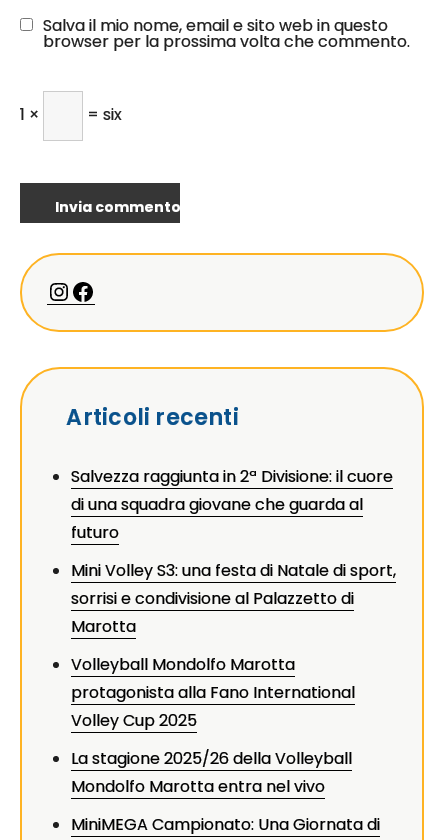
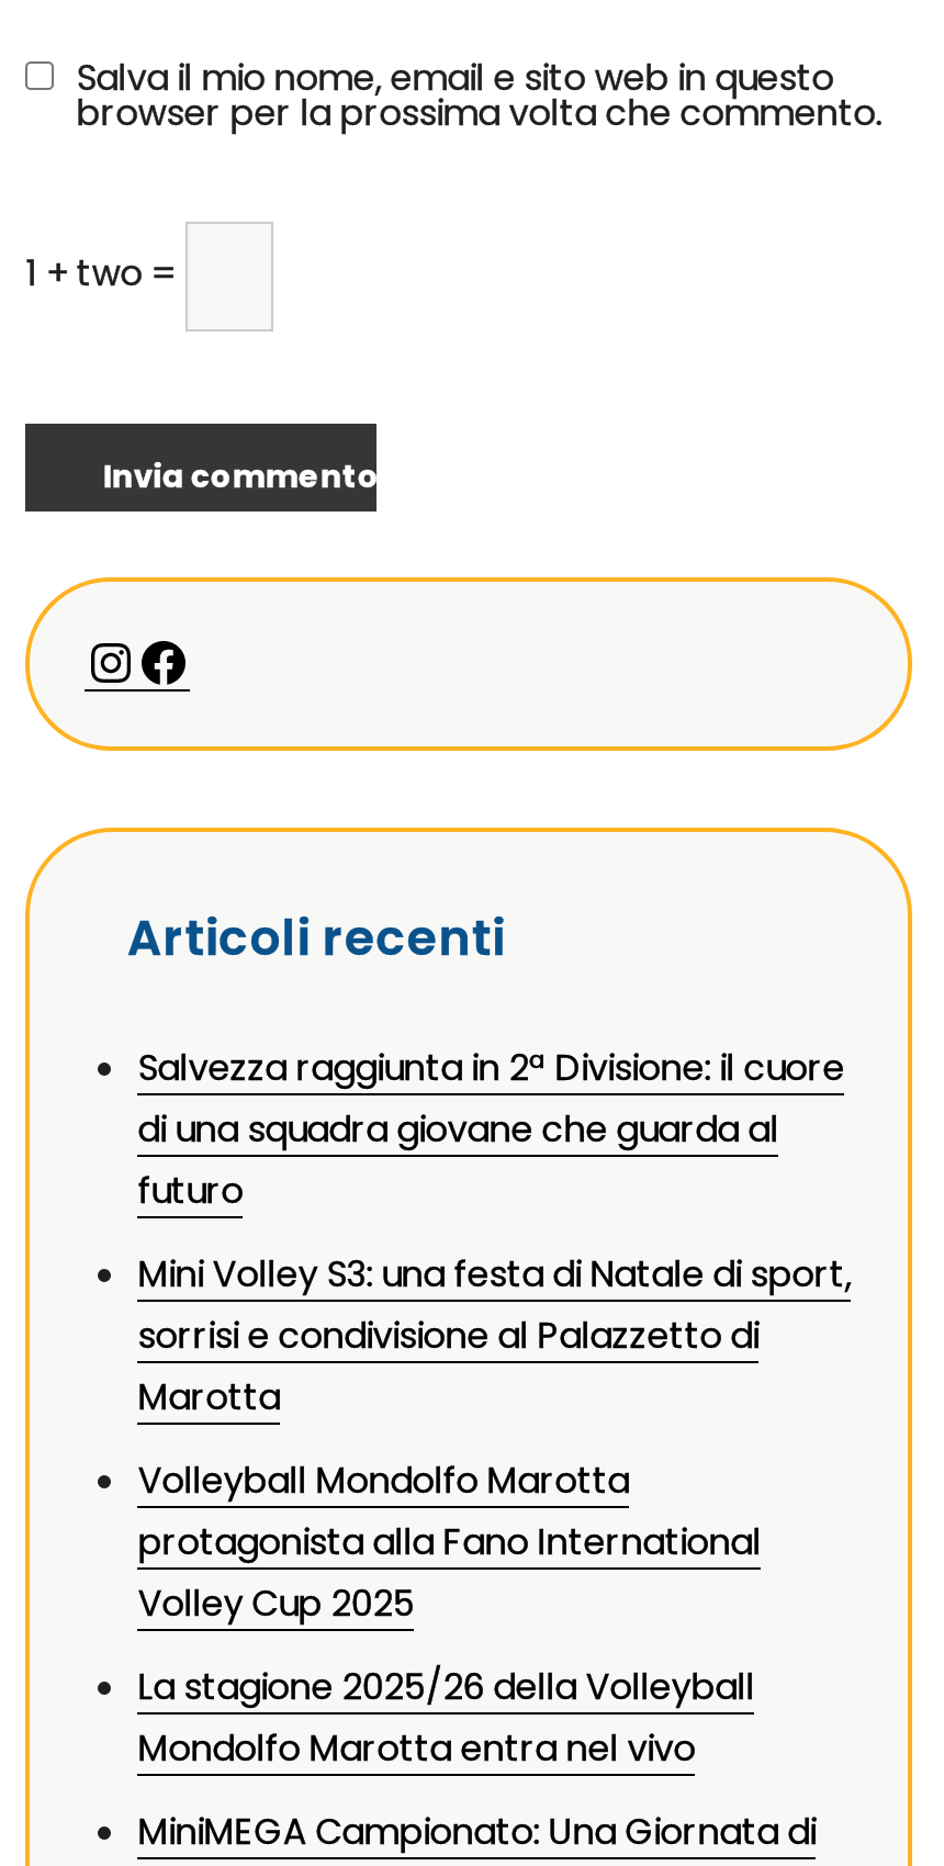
- 1 ×
- = six
+ 1 + two =
